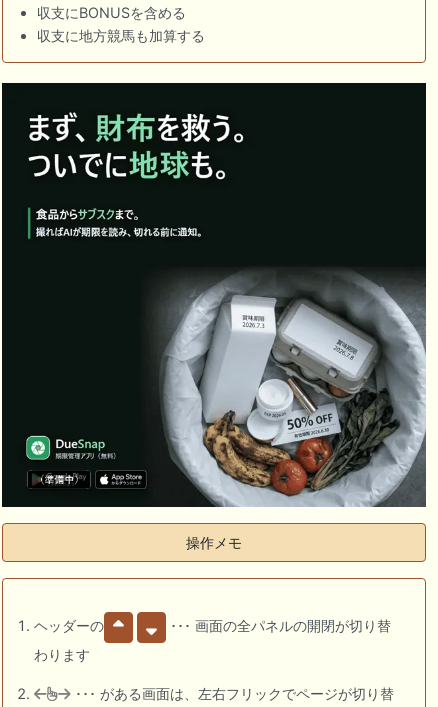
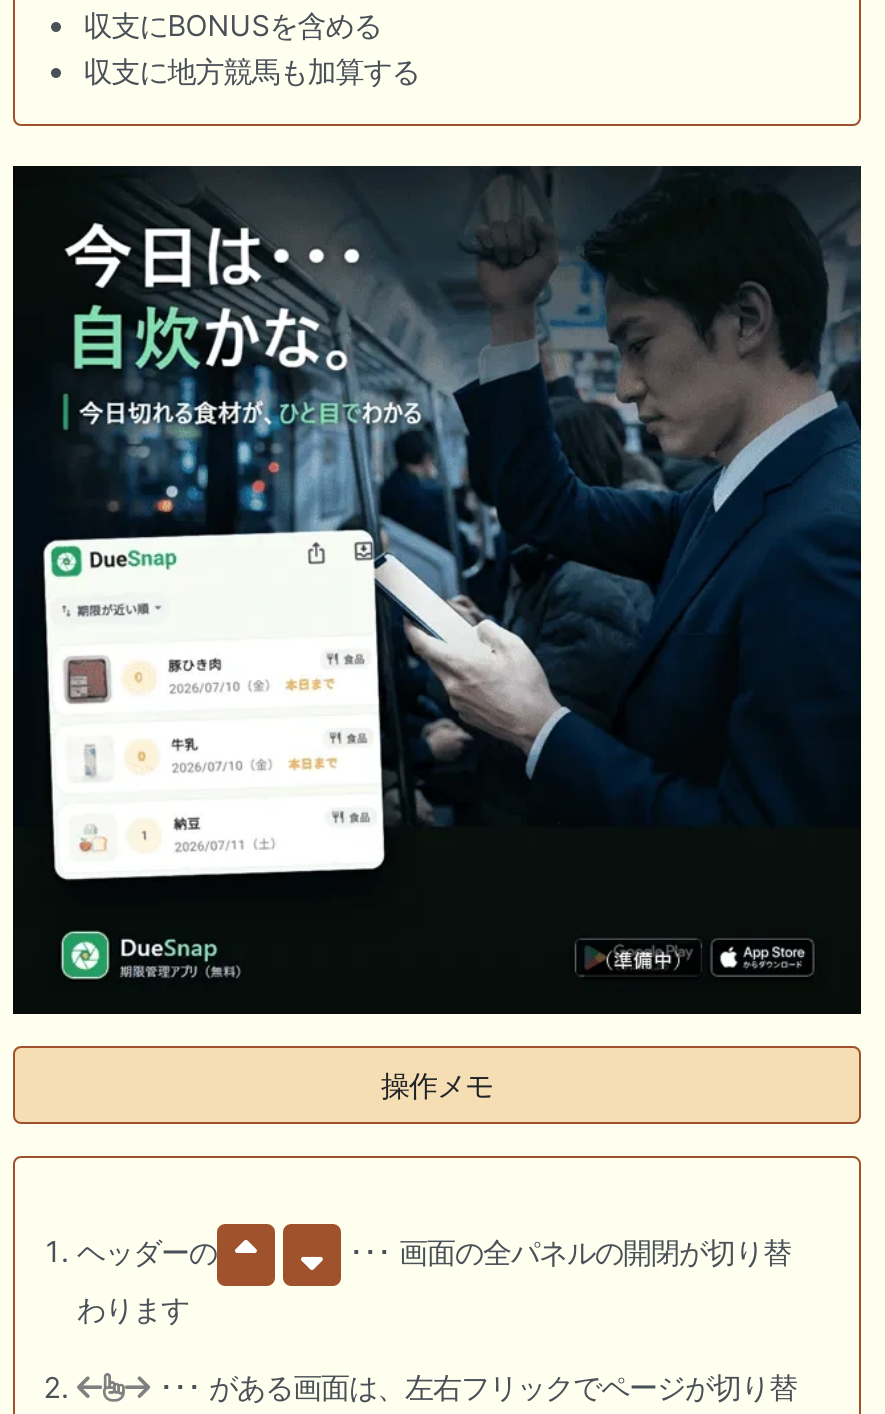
- [image]
+ [image]
